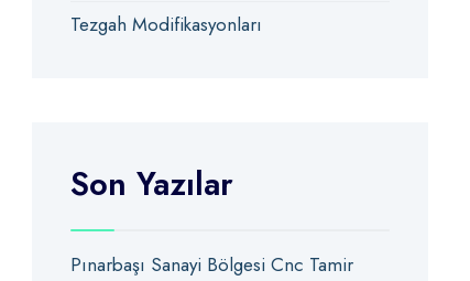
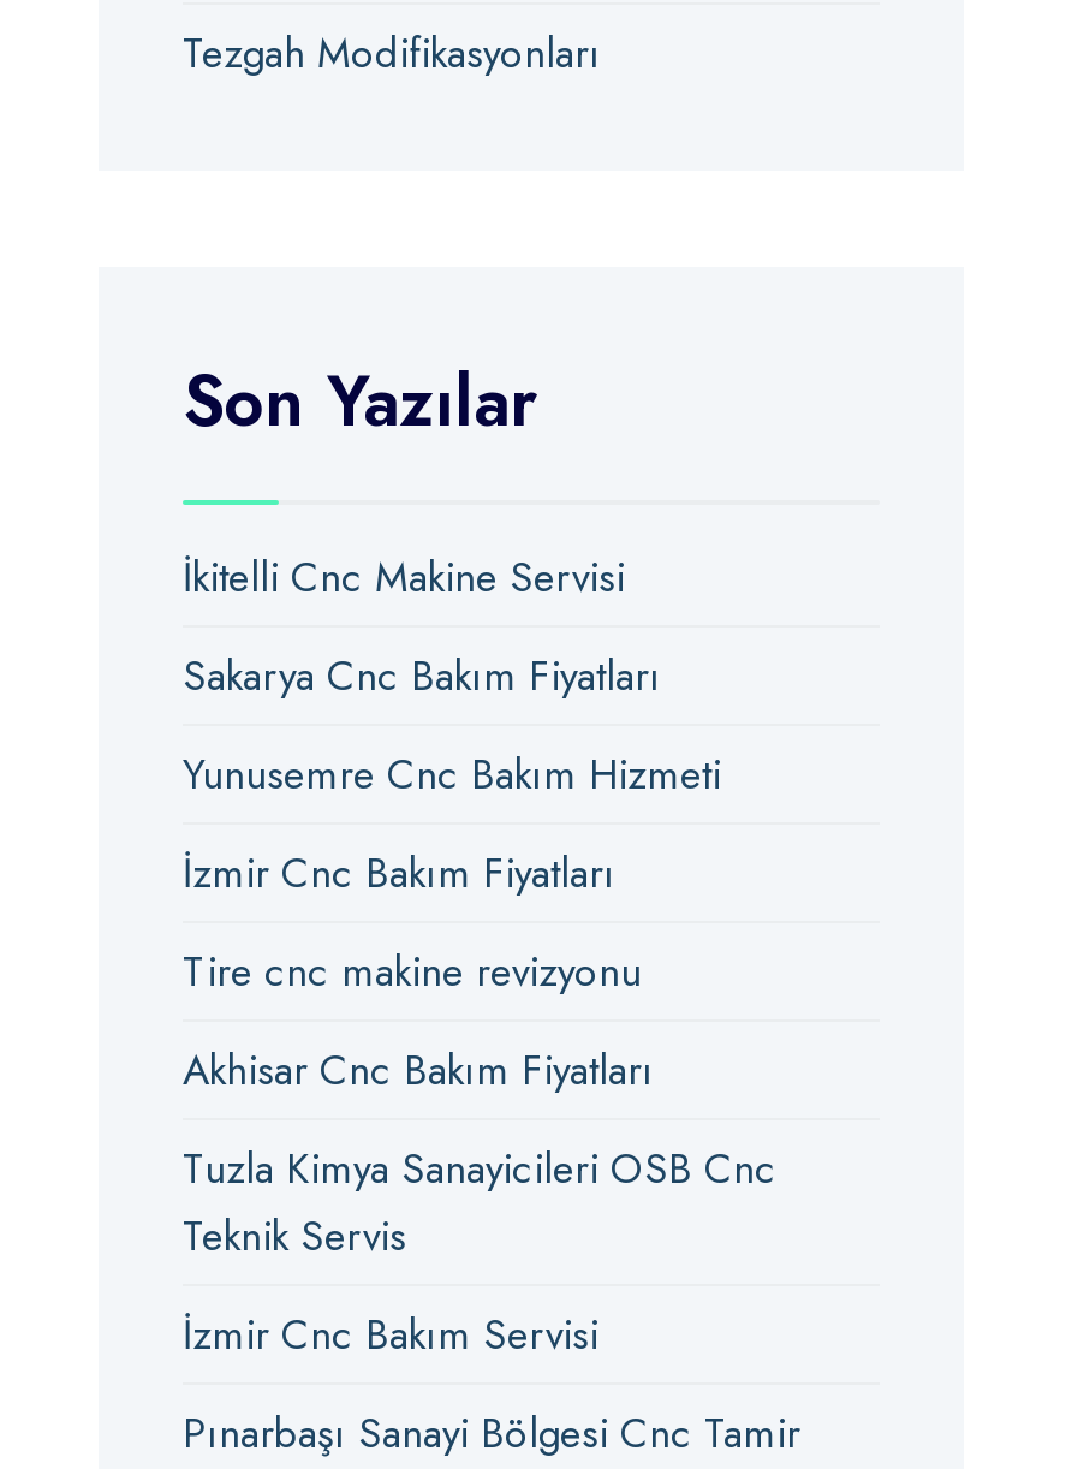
+ İkitelli Cnc Makine Servisi
+ Sakarya Cnc Bakım Fiyatları
+ Yunusemre Cnc Bakım Hizmeti
+ İzmir Cnc Bakım Fiyatları
+ Tire cnc makine revizyonu
+ Akhisar Cnc Bakım Fiyatları
+ Tuzla Kimya Sanayicileri OSB Cnc
+ Teknik Servis
+ İzmir Cnc Bakım Servisi
